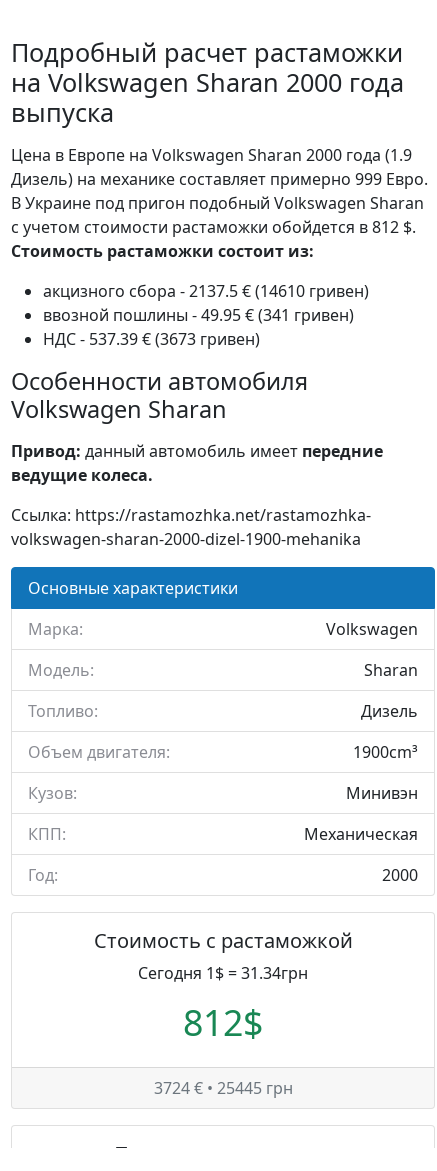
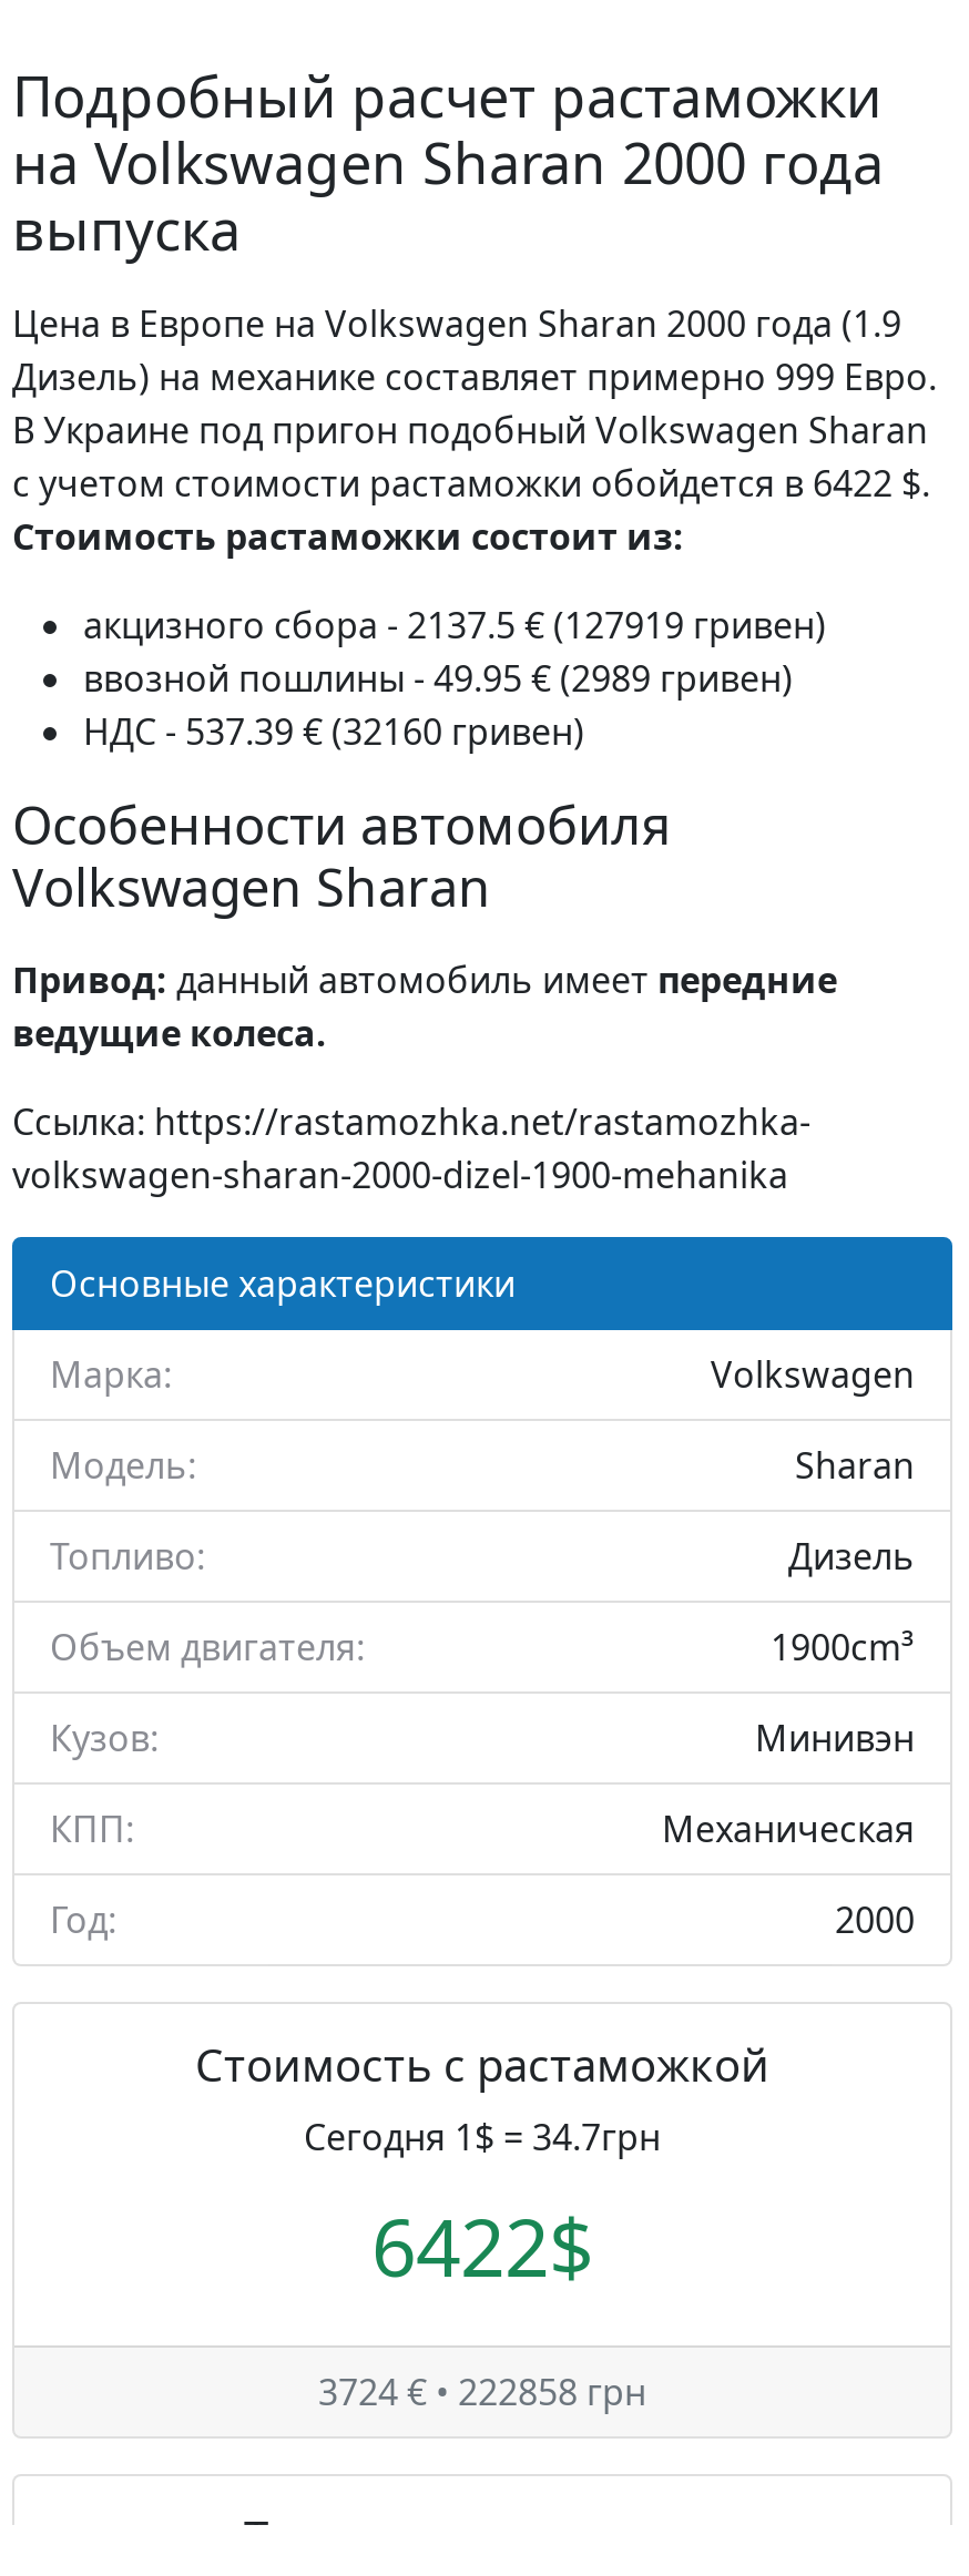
- с учетом стоимости растаможки обойдется в 812 $.
+ с учетом стоимости растаможки обойдется в 6422 $.

- акцизного сбора - 2137.5 € (14610 гривен)
+ акцизного сбора - 2137.5 € (127919 гривен)

- ввозной пошлины - 49.95 € (341 гривен)
+ ввозной пошлины - 49.95 € (2989 гривен)

- НДС - 537.39 € (3673 гривен)
+ НДС - 537.39 € (32160 гривен)

- Сегодня 1$ = 31.34грн
+ Сегодня 1$ = 34.7грн

- 812$
+ 6422$

- 3724 € • 25445 грн
+ 3724 € • 222858 грн
